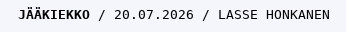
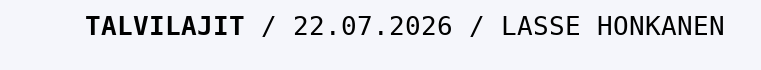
- JÄÄKIEKKO
- 20.07.2026
+ TALVILAJIT
+ 22.07.2026
